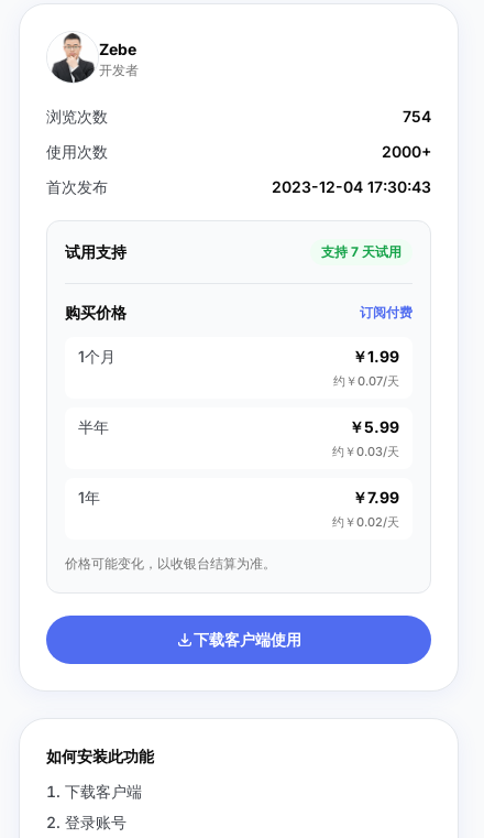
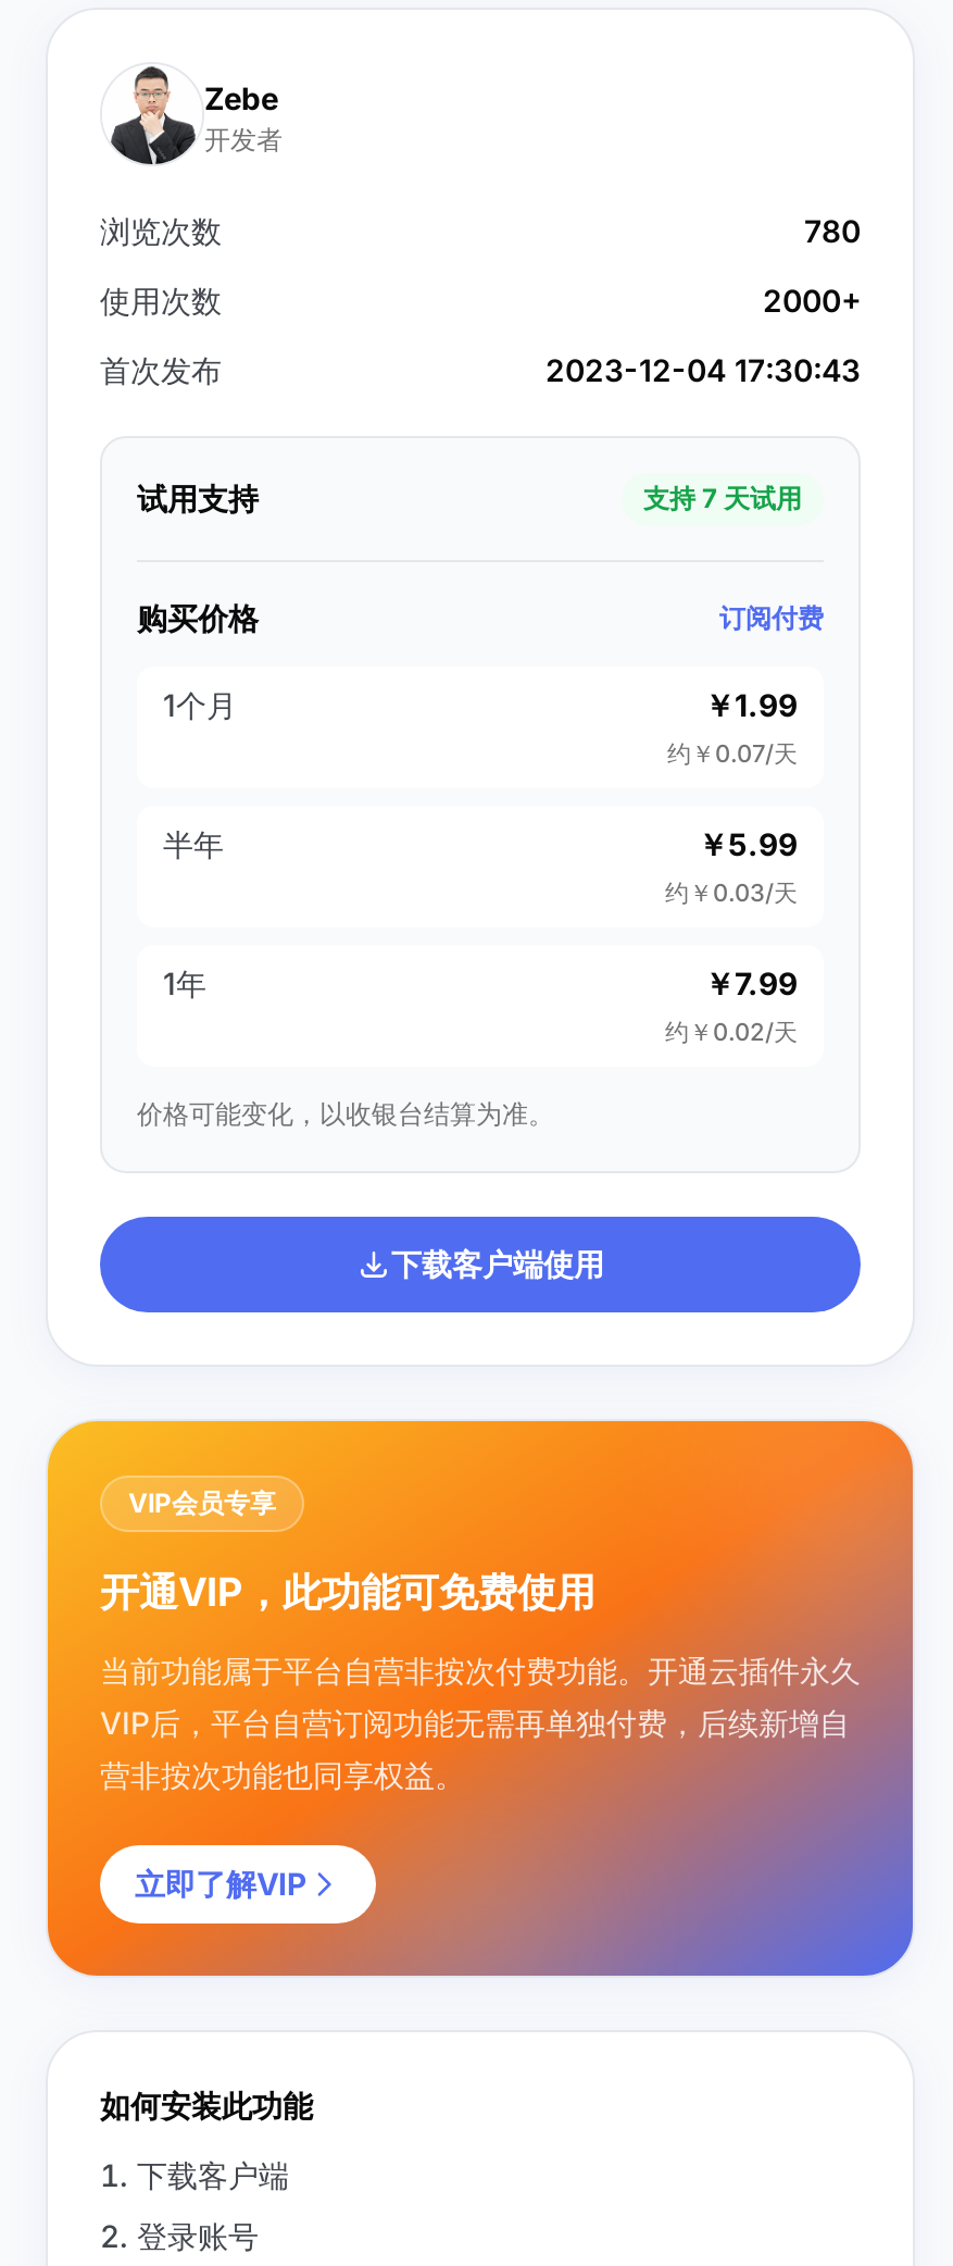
- 754
+ 780

+ [image]
+ VIP会员专享
+ 开通VIP，此功能可免费使用
+ 当前功能属于平台自营非按次付费功能。开通云插件永久
+ VIP后，平台自营订阅功能无需再单独付费，后续新增自
+ 营非按次功能也同享权益。
+ 立即了解VIP
